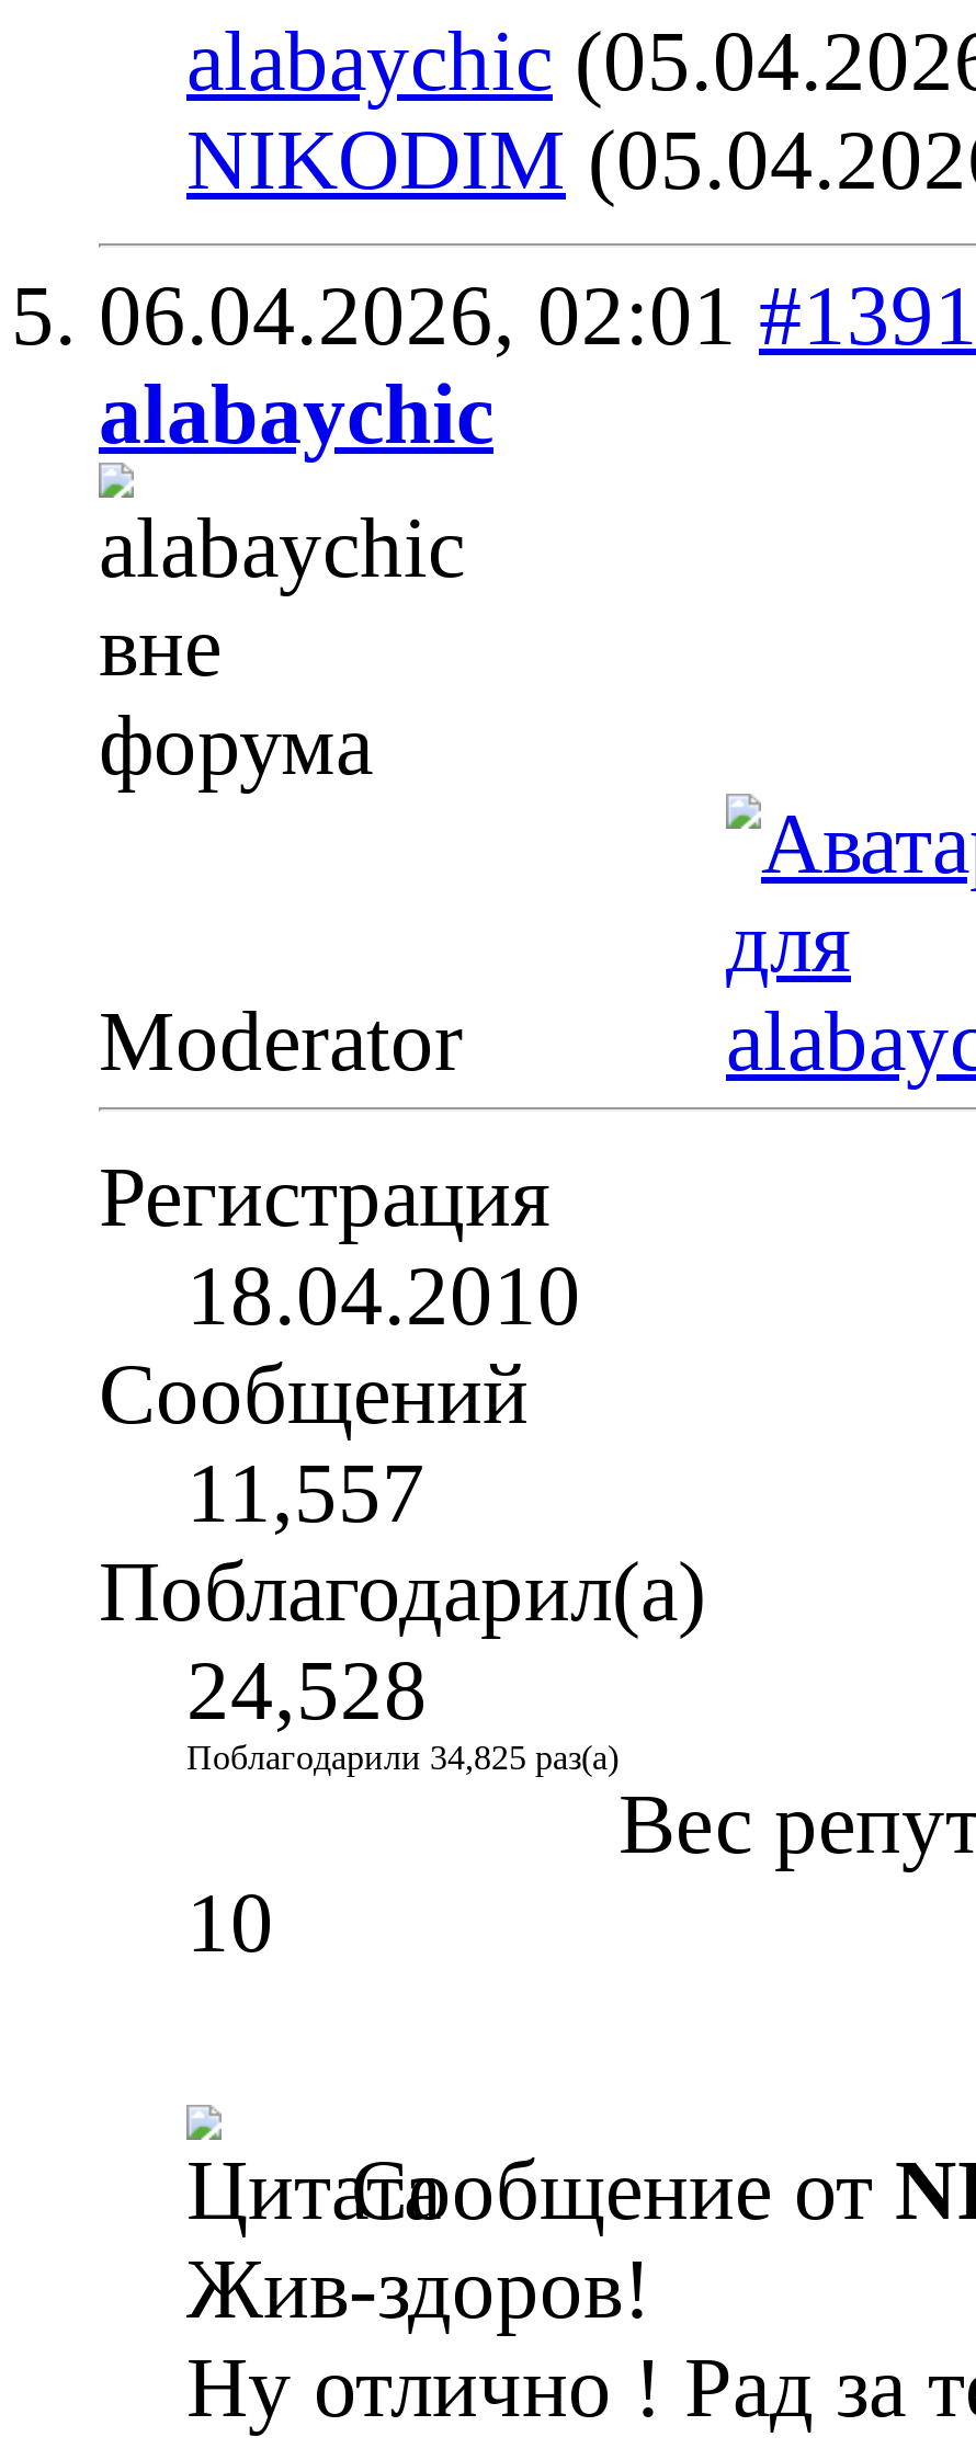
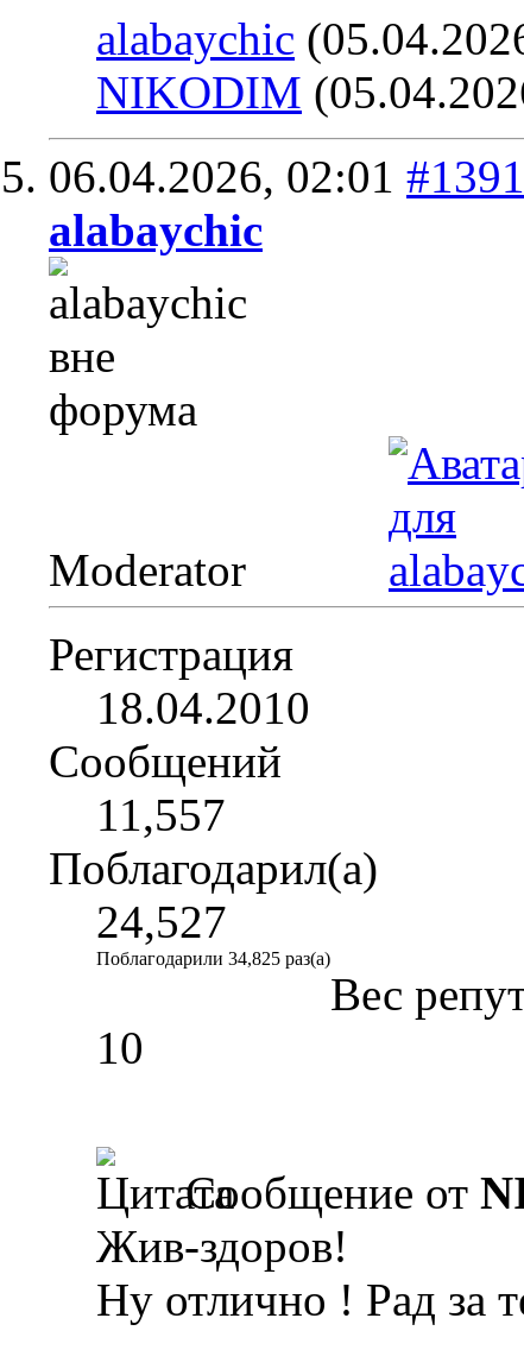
- 24,528
+ 24,527
